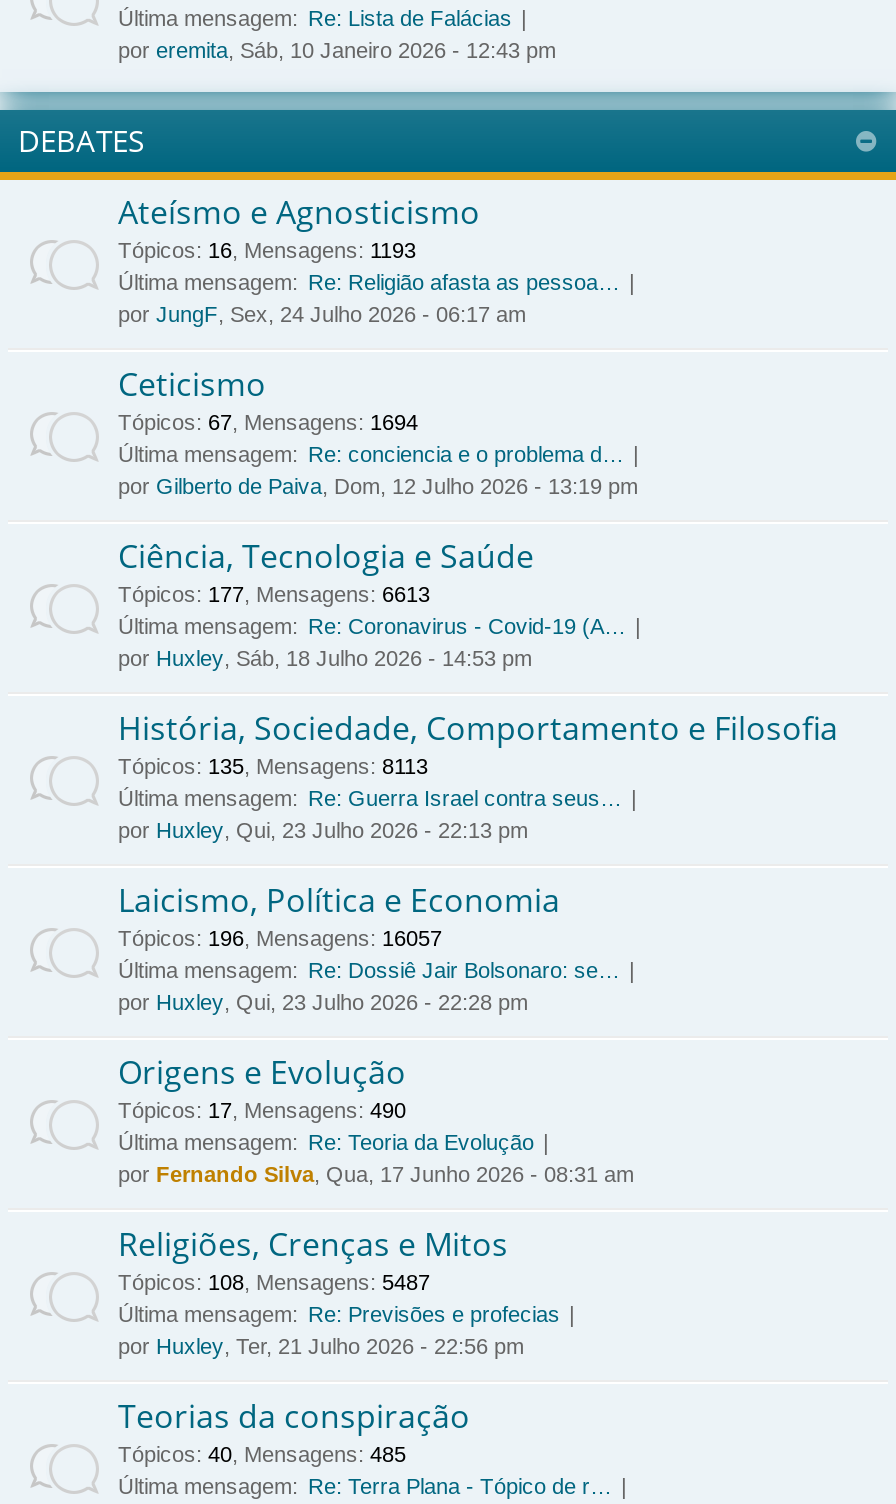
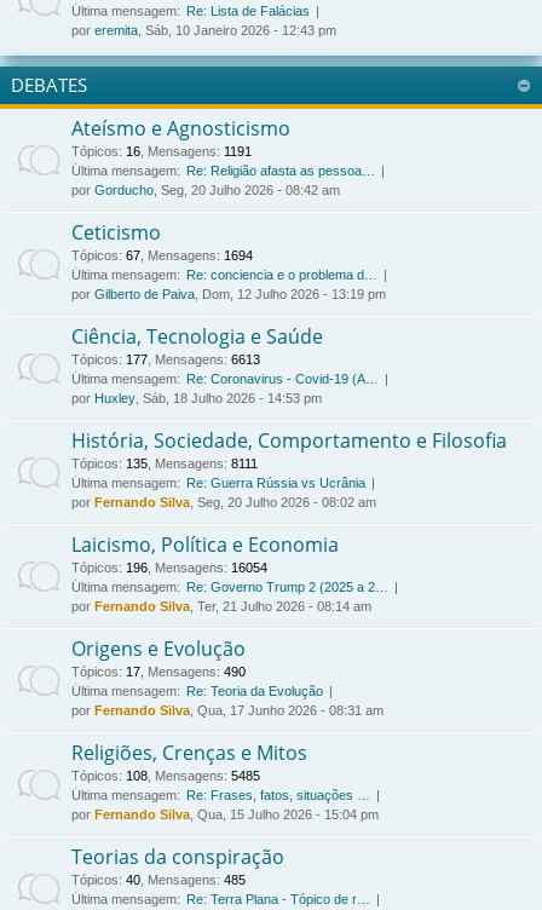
- Tópicos: 16, Mensagens: 1193
+ Tópicos: 16, Mensagens: 1191

- por JungF, Sex, 24 Julho 2026 - 06:17 am
+ por Gorducho, Seg, 20 Julho 2026 - 08:42 am

- Tópicos: 135, Mensagens: 8113
- Última mensagem: Re: Guerra Israel contra seus…
- por Huxley, Qui, 23 Julho 2026 - 22:13 pm
+ Tópicos: 135, Mensagens: 8111
+ Última mensagem: Re: Guerra Rússia vs Ucrânia
+ por Fernando Silva, Seg, 20 Julho 2026 - 08:02 am

- Tópicos: 196, Mensagens: 16057
- Última mensagem: Re: Dossiê Jair Bolsonaro: se…
- por Huxley, Qui, 23 Julho 2026 - 22:28 pm
+ Tópicos: 196, Mensagens: 16054
+ Última mensagem: Re: Governo Trump 2 (2025 a 2…
+ por Fernando Silva, Ter, 21 Julho 2026 - 08:14 am

- Tópicos: 108, Mensagens: 5487
- Última mensagem: Re: Previsões e profecias
- por Huxley, Ter, 21 Julho 2026 - 22:56 pm
+ Tópicos: 108, Mensagens: 5485
+ Última mensagem: Re: Frases, fatos, situações …
+ por Fernando Silva, Qua, 15 Julho 2026 - 15:04 pm
